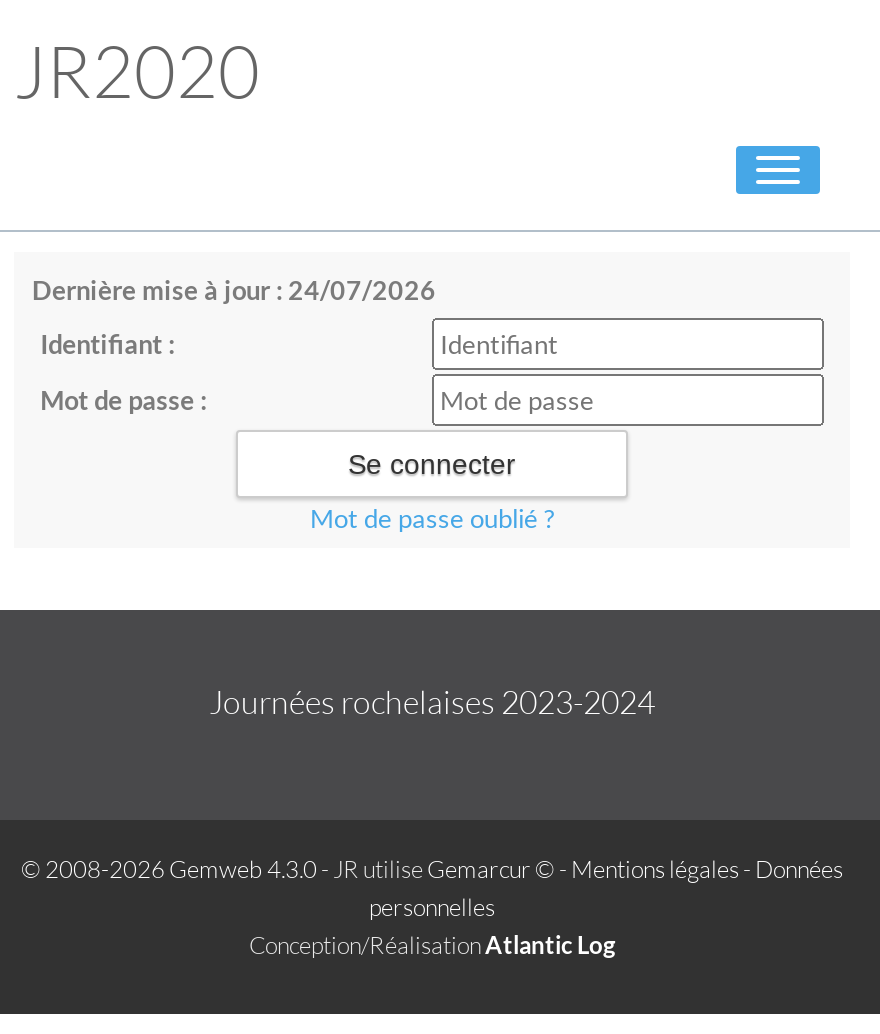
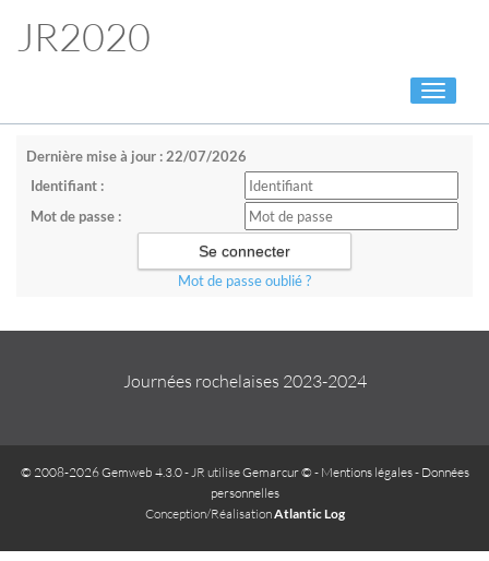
- Dernière mise à jour : 24/07/2026
+ Dernière mise à jour : 22/07/2026
